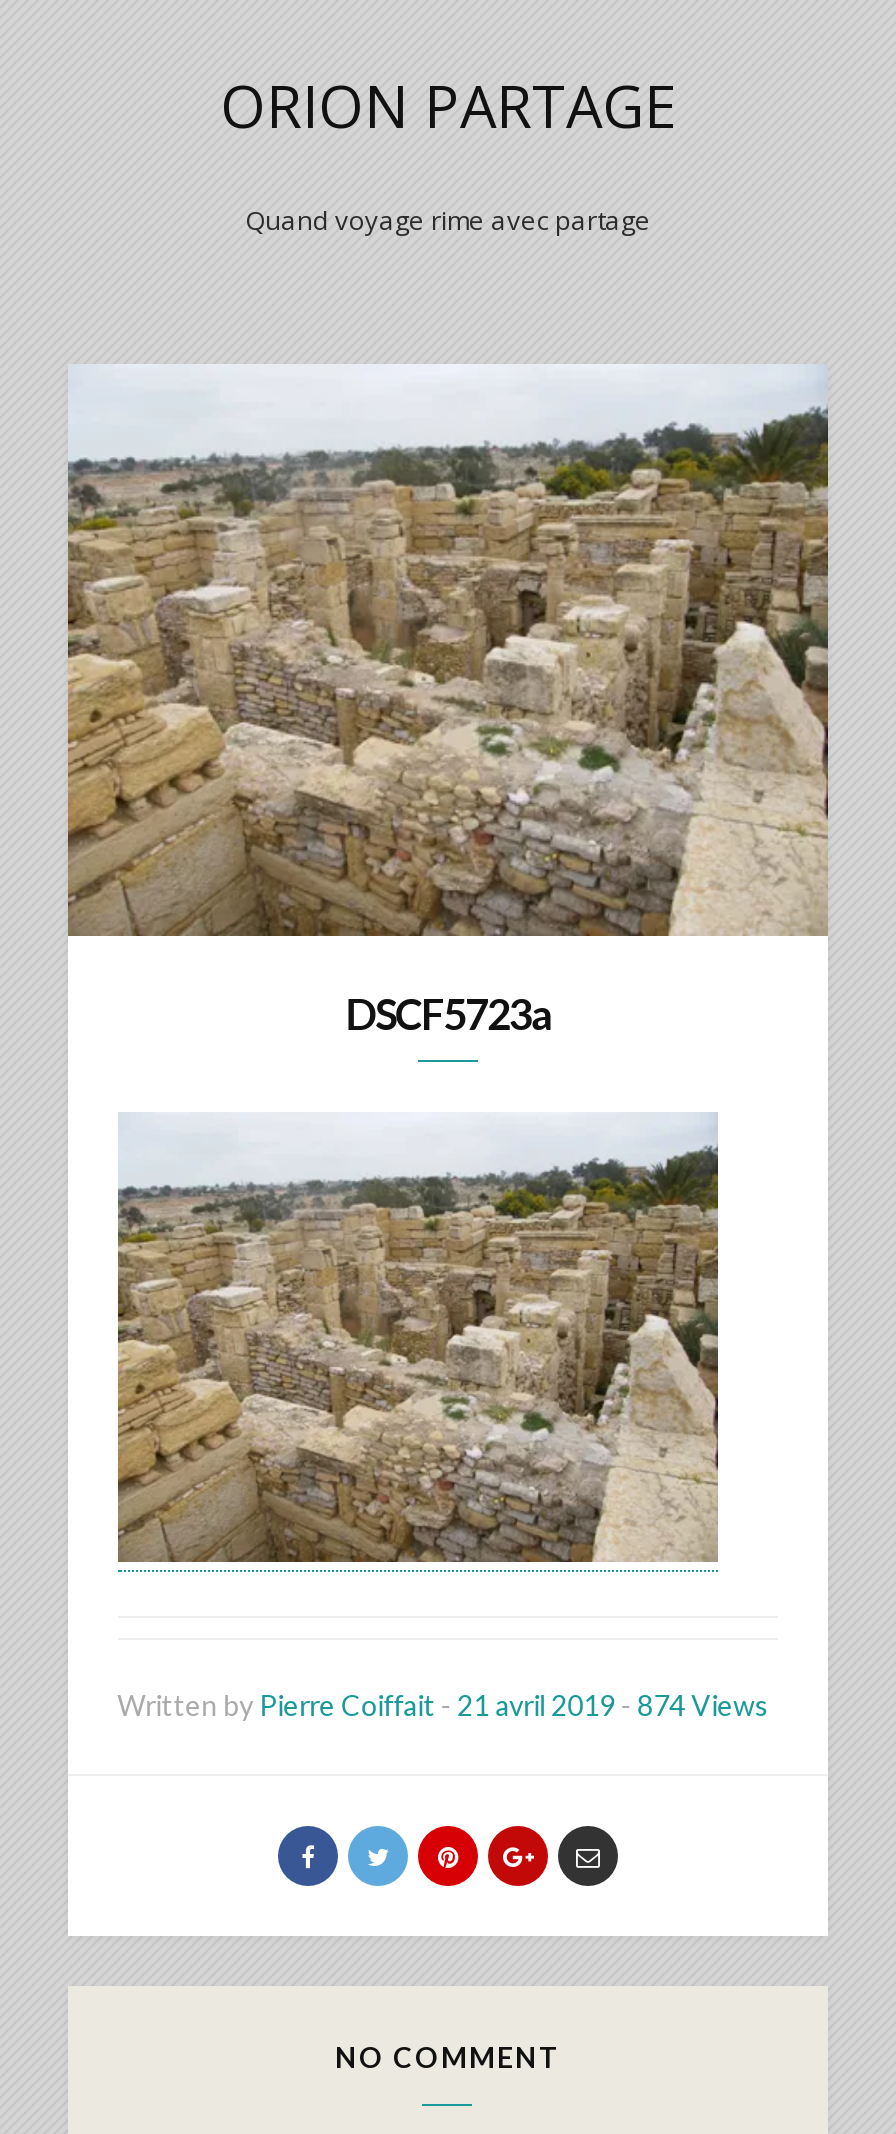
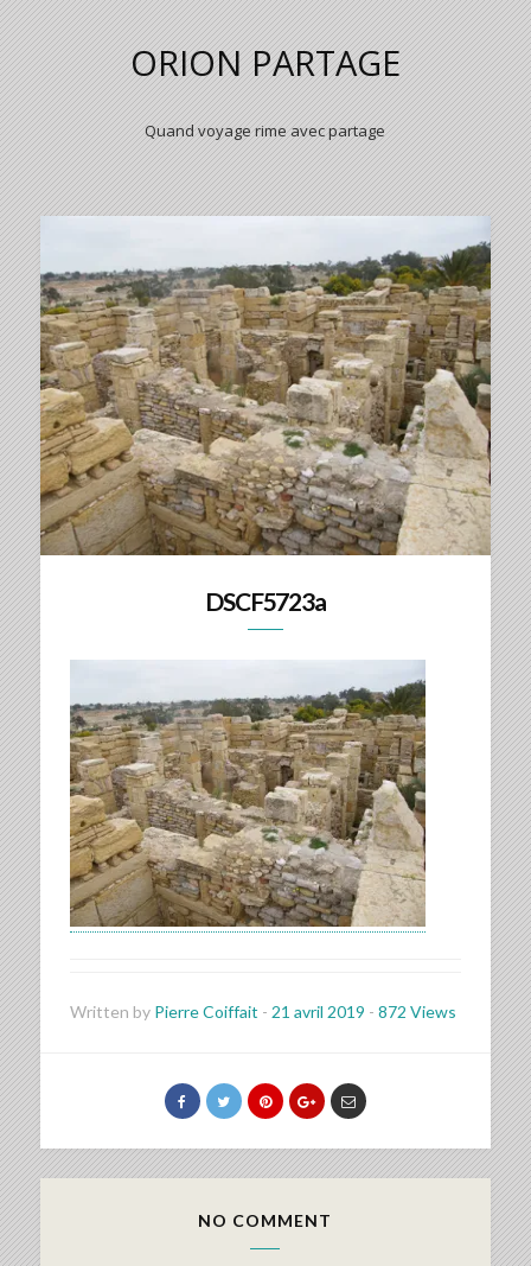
- Written by Pierre Coiffait - 21 avril 2019 - 874 Views
+ Written by Pierre Coiffait - 21 avril 2019 - 872 Views
